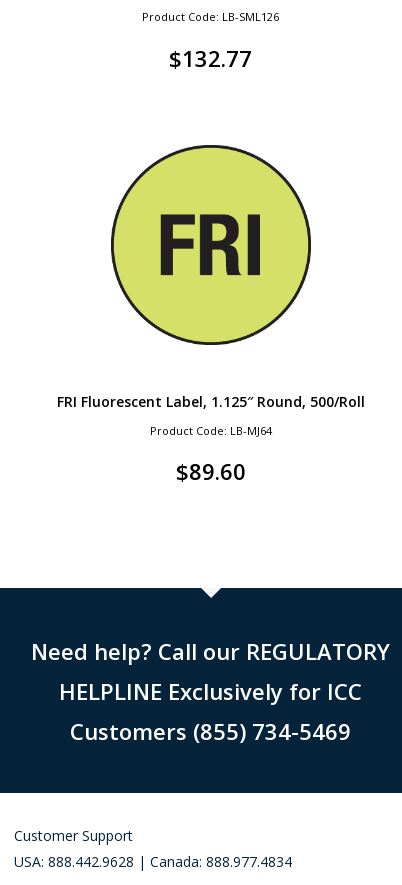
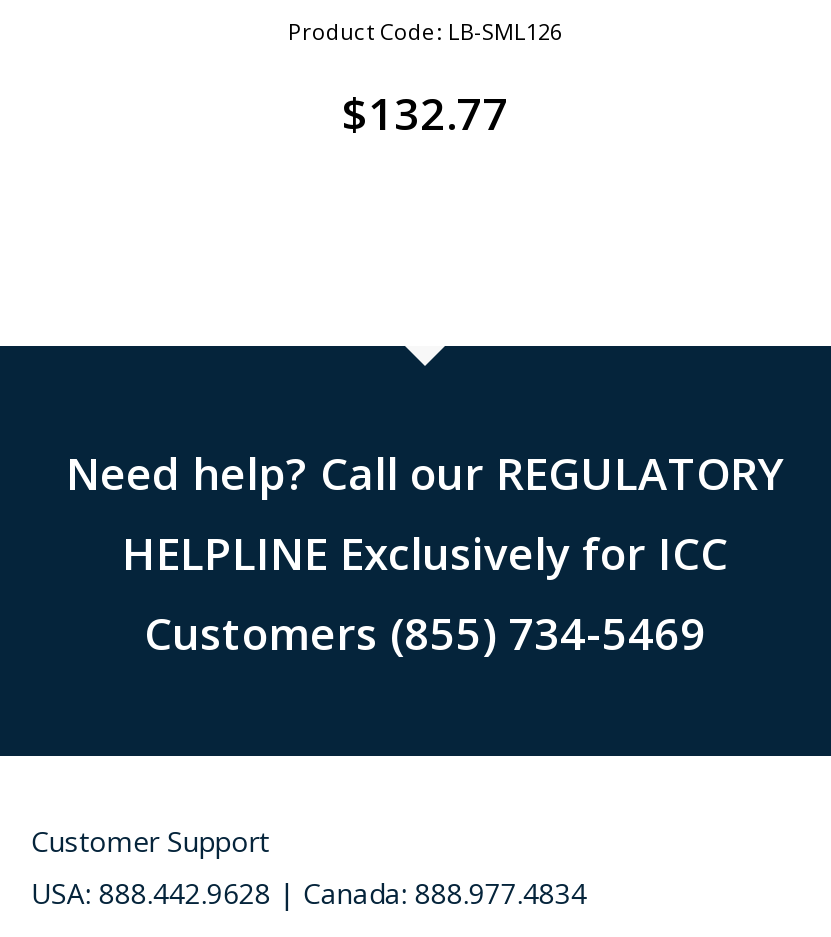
- [image]

- FRI Fluorescent Label, 1.125″ Round, 500/Roll
- Product Code: LB-MJ64
- $89.60
